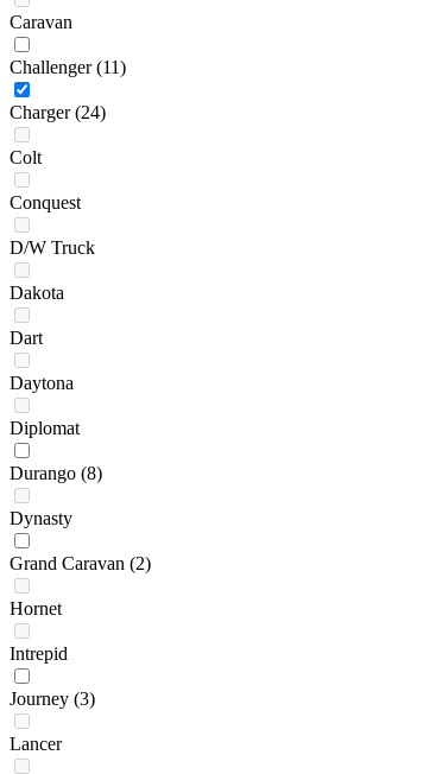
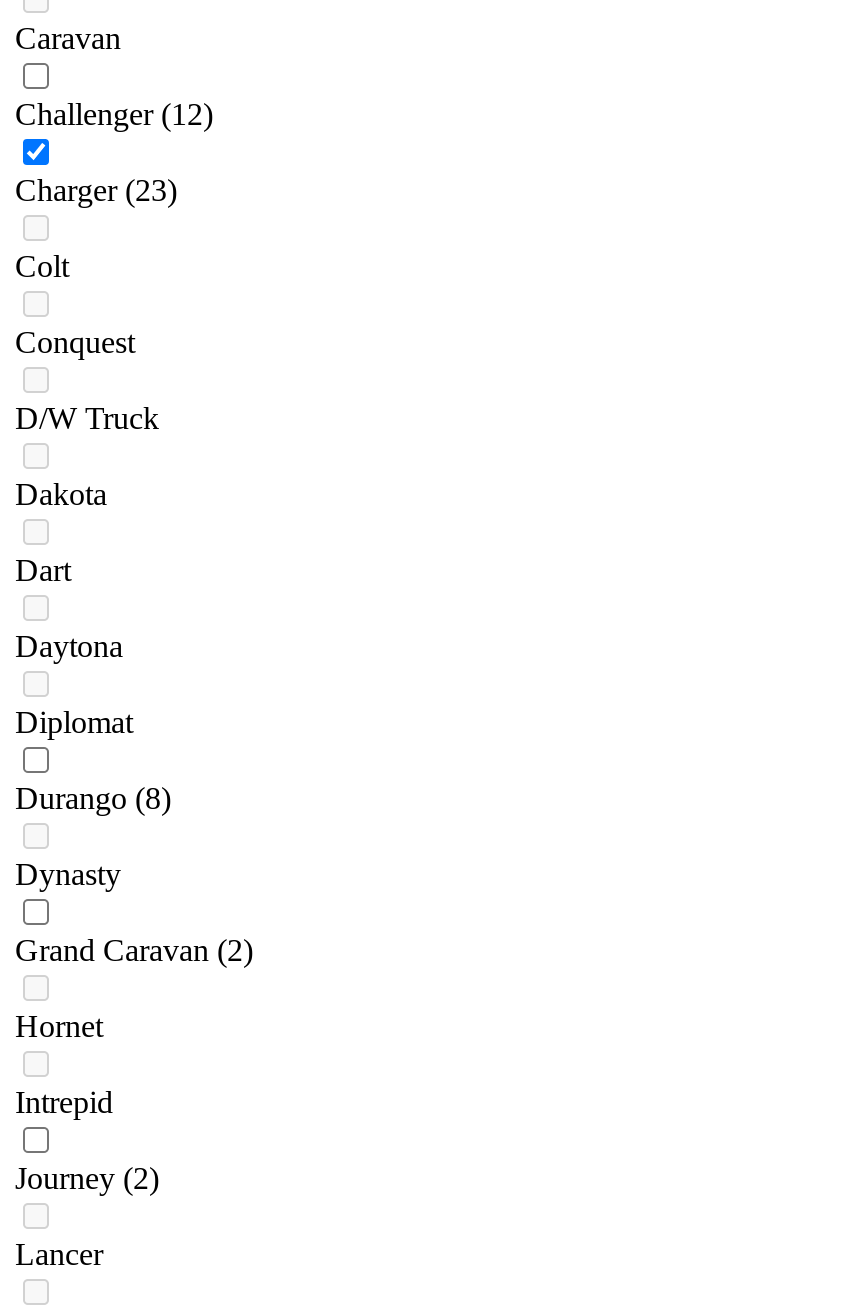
- Challenger (11)
+ Challenger (12)

- Charger (24)
+ Charger (23)

- Journey (3)
+ Journey (2)
